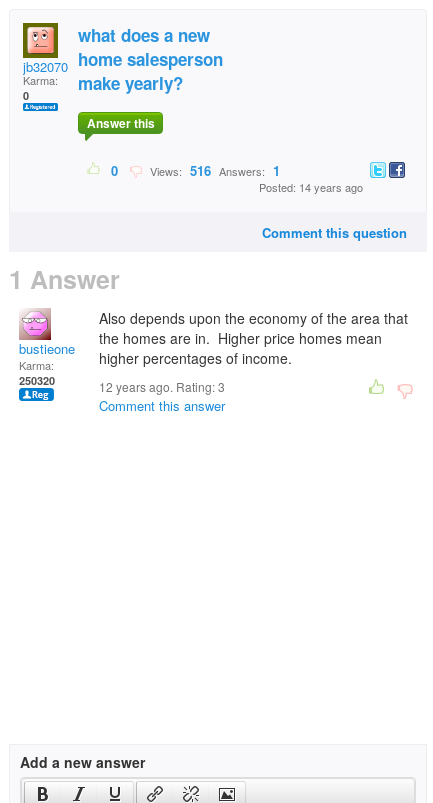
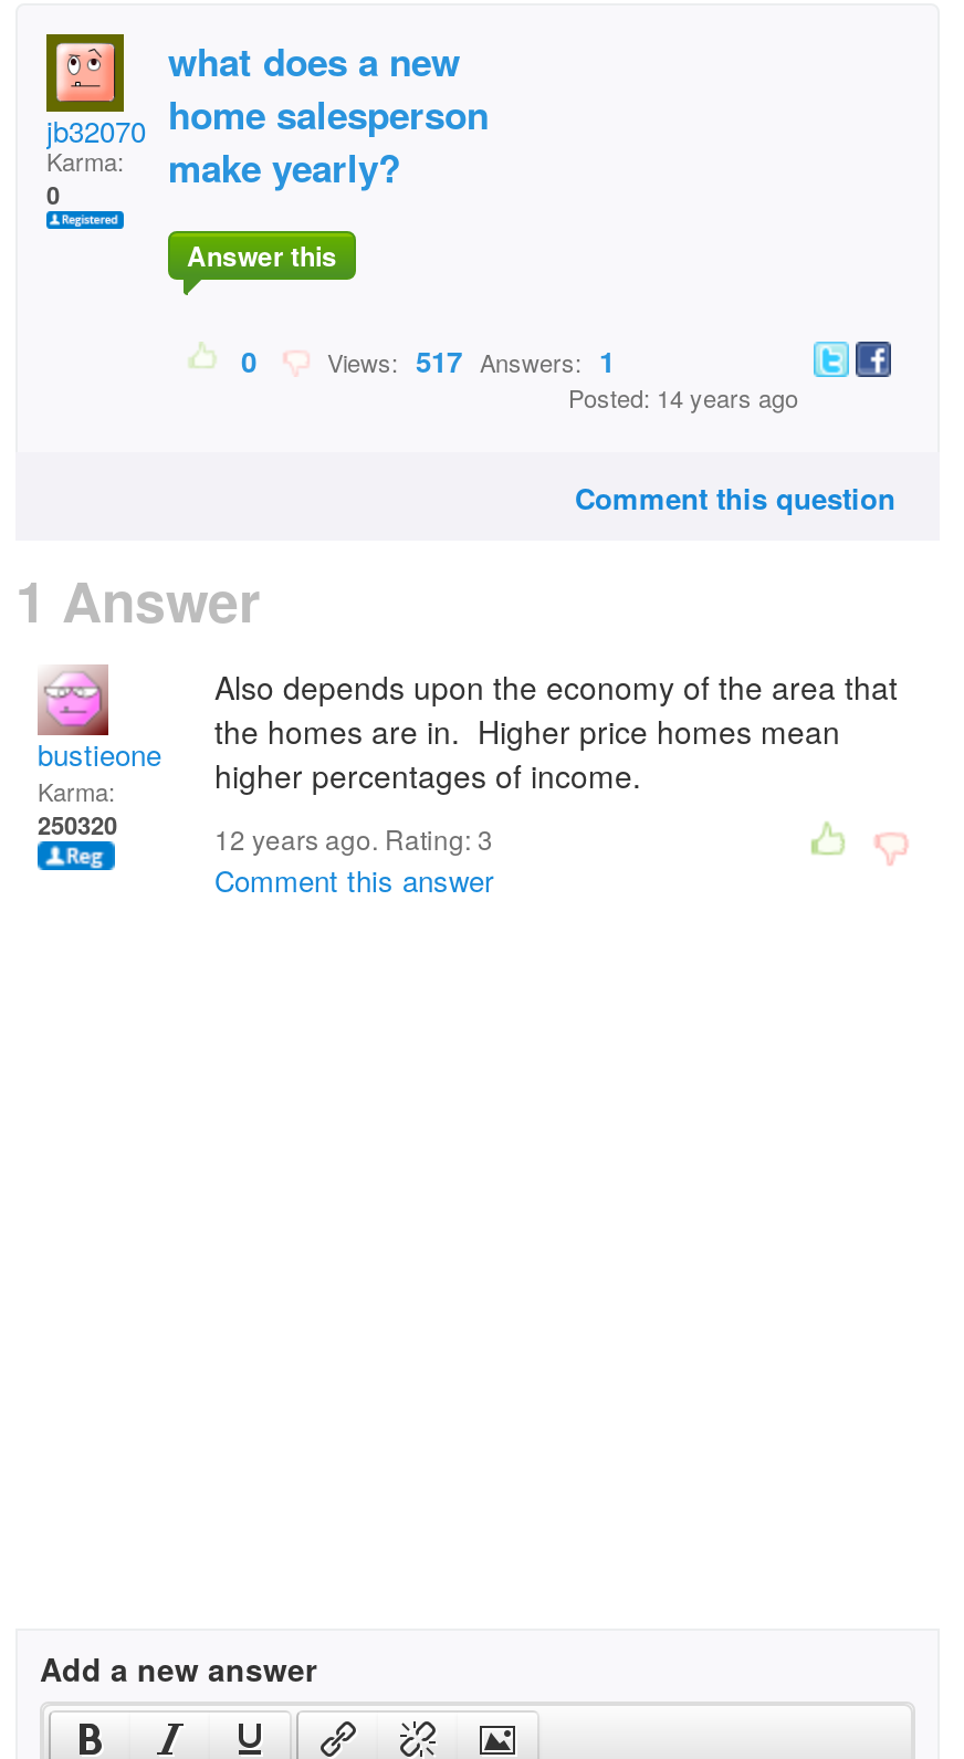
- Views: 516 Answers: 1
+ Views: 517 Answers: 1
